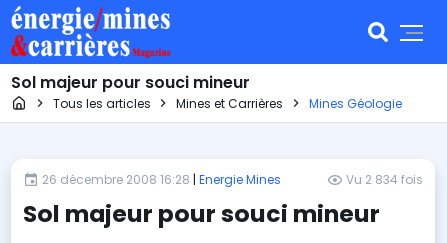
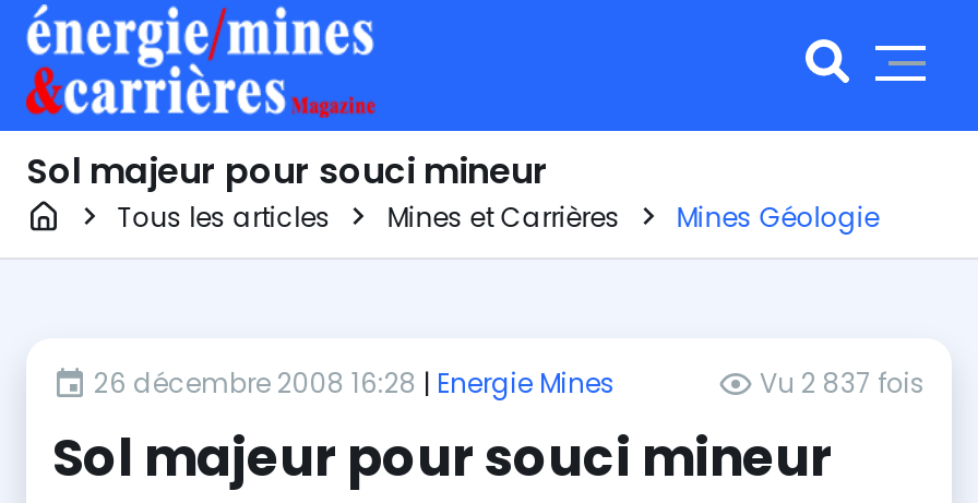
- Vu 2 834 fois
+ Vu 2 837 fois
